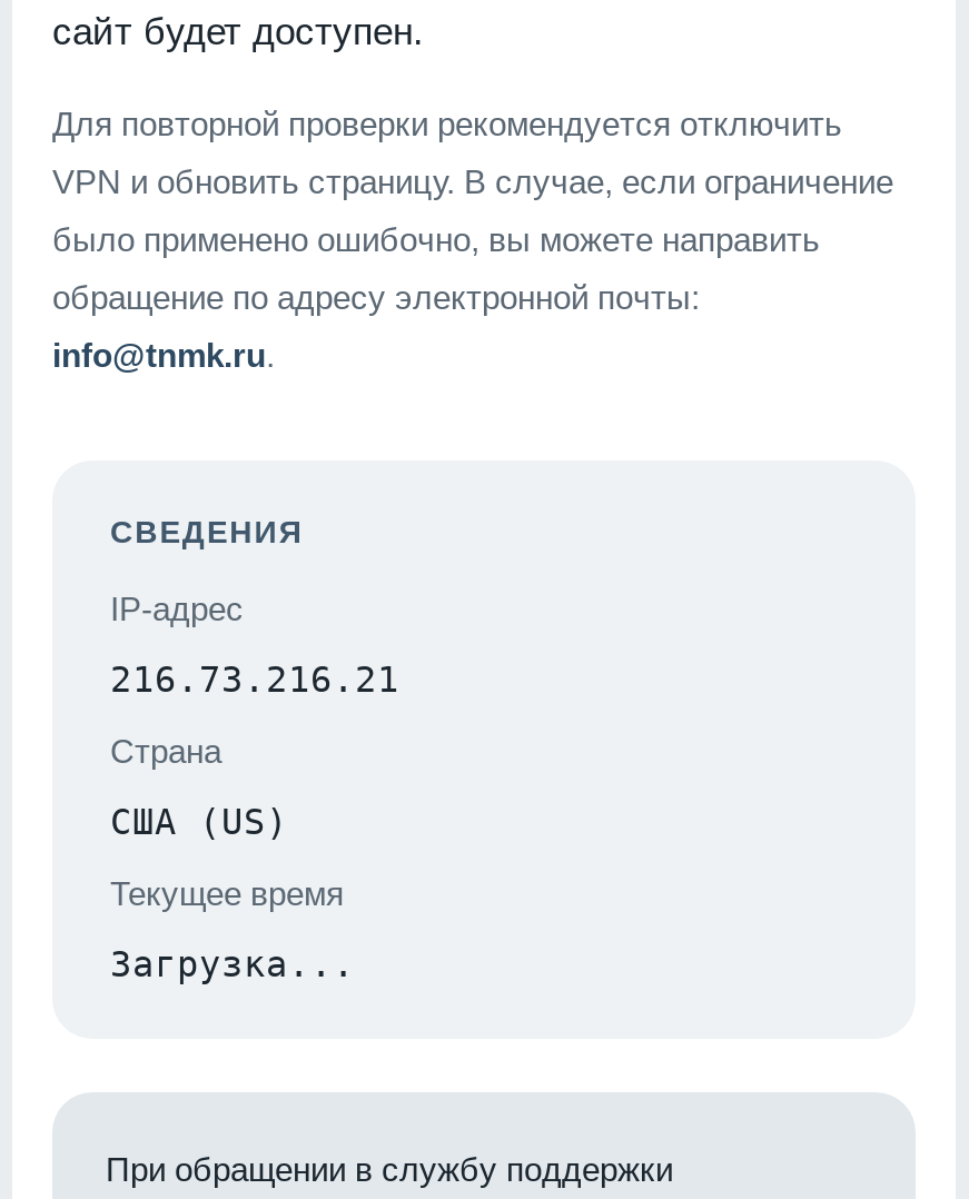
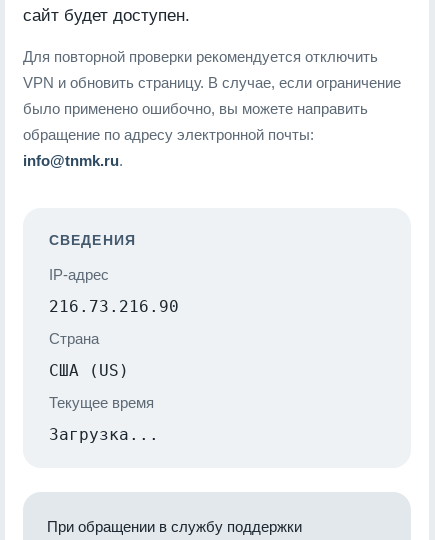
- 216.73.216.21
+ 216.73.216.90
